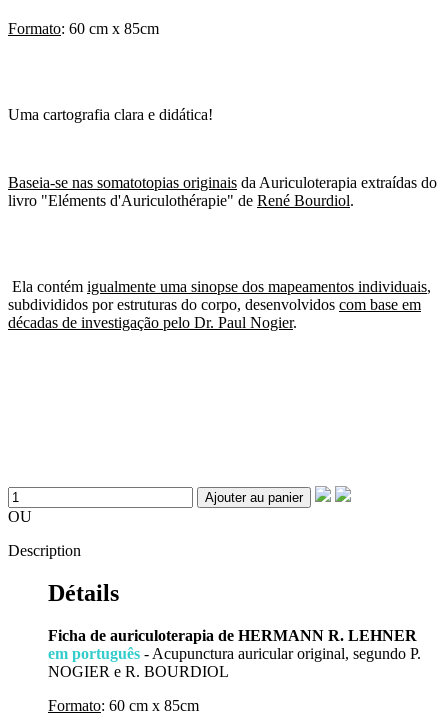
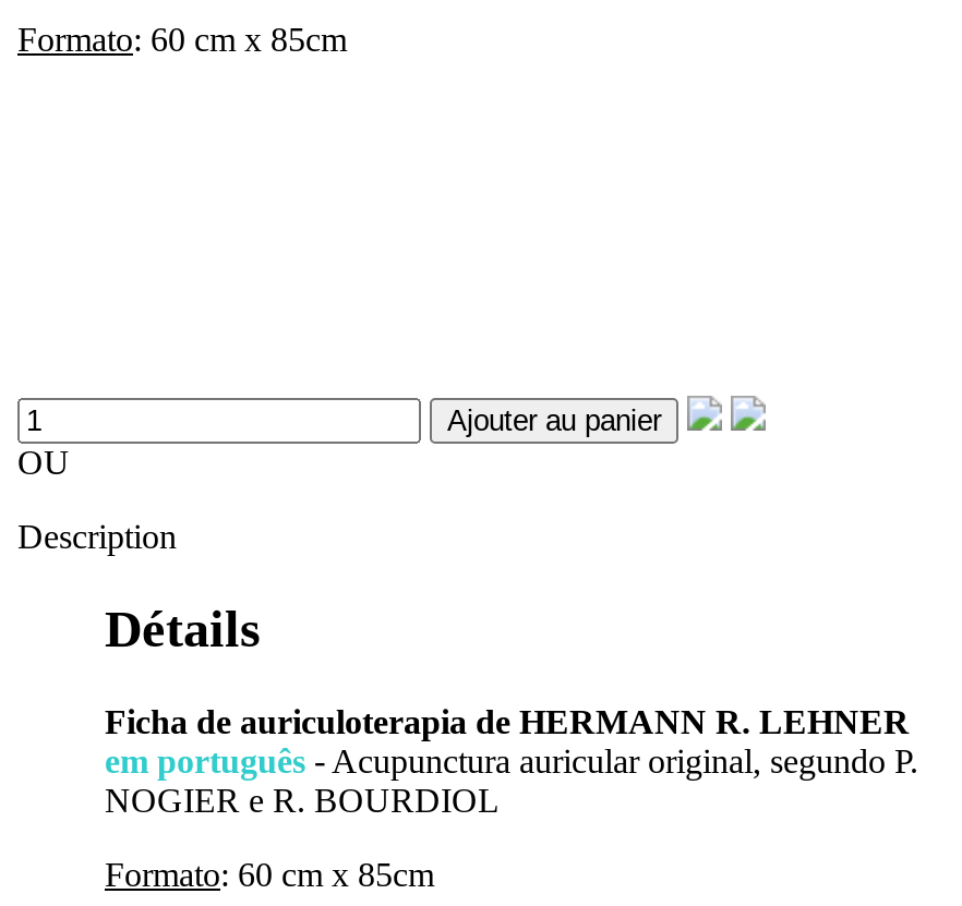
- Uma cartografia clara e didática!

- Baseia-se nas somatotopias originais da Auriculoterapia extraídas do
- livro "Eléments d'Auriculothérapie" de René Bourdiol.

- Ela contém igualmente uma sinopse dos mapeamentos individuais,
- subdivididos por estruturas do corpo, desenvolvidos com base em
- décadas de investigação pelo Dr. Paul Nogier.
